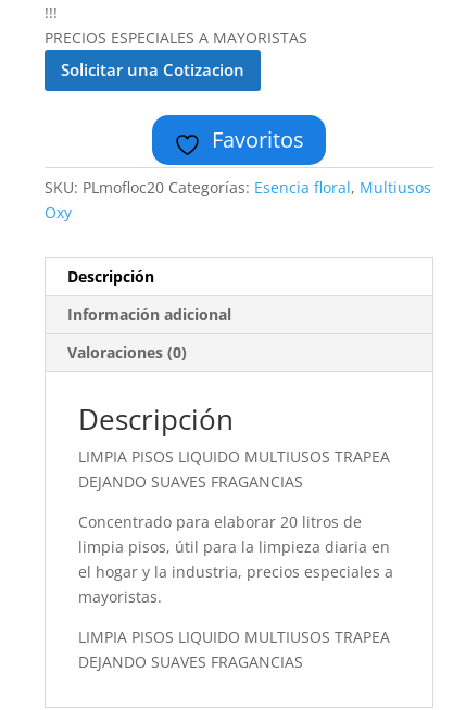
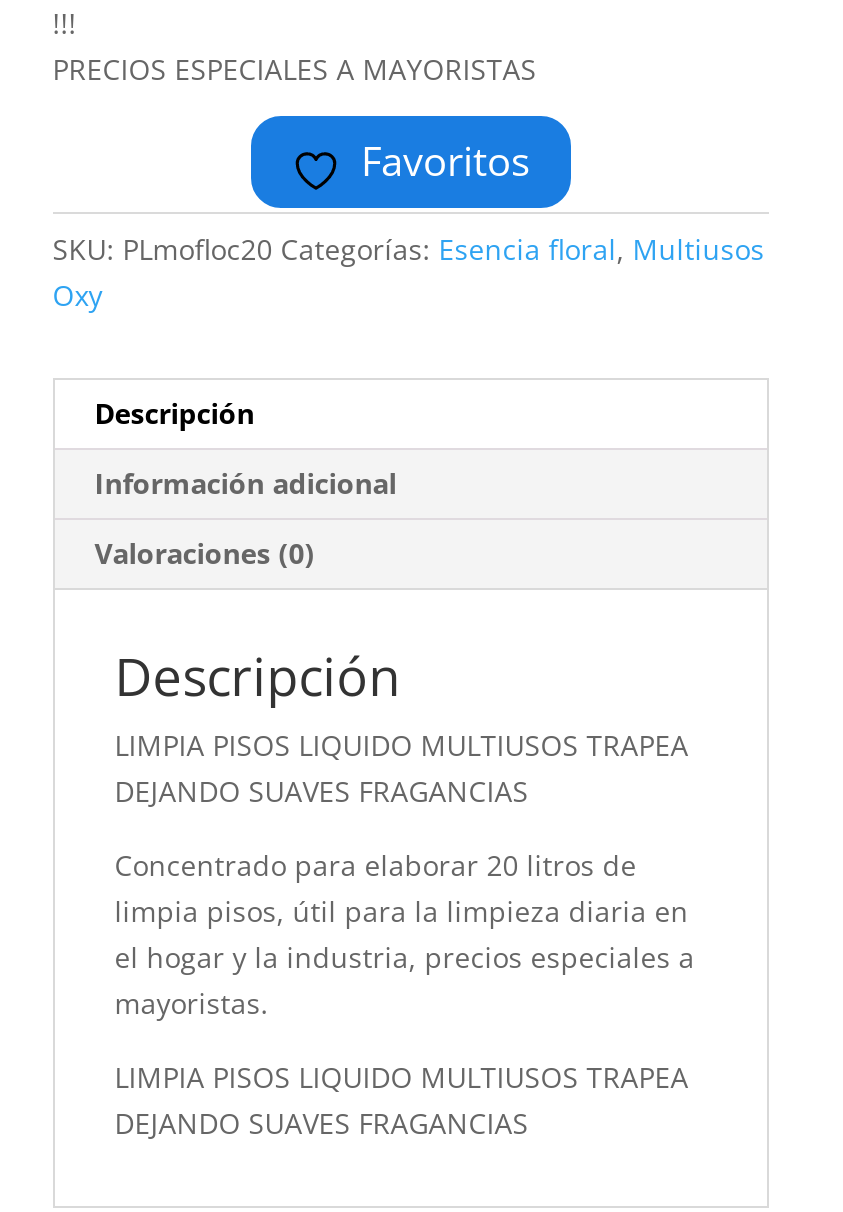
- Solicitar una Cotizacion
